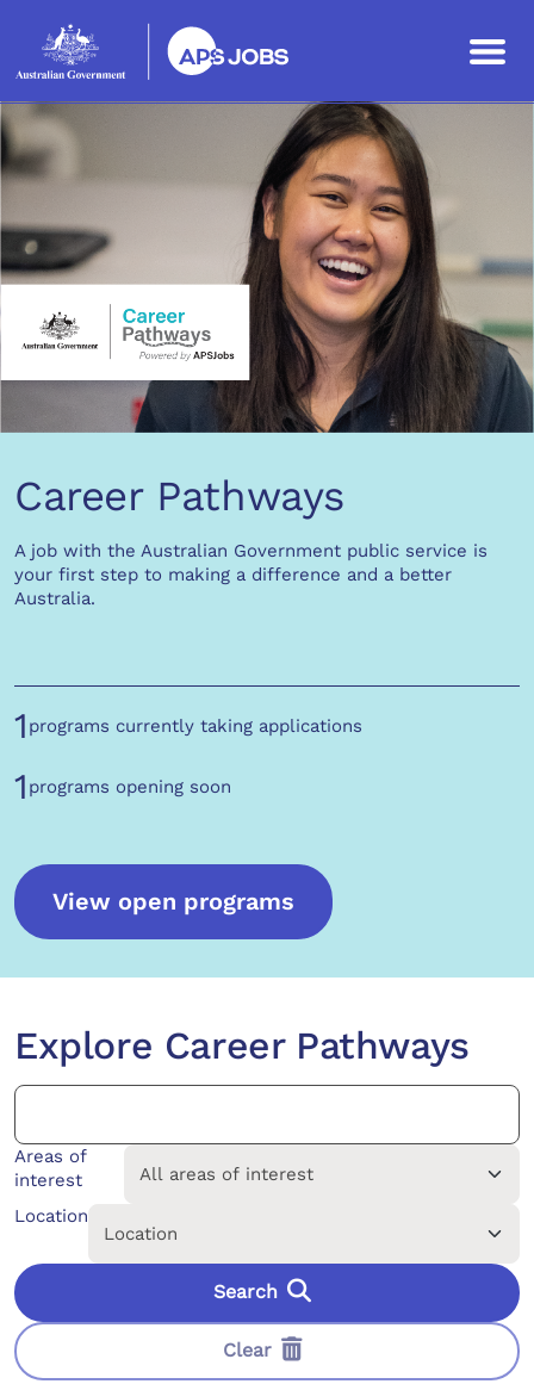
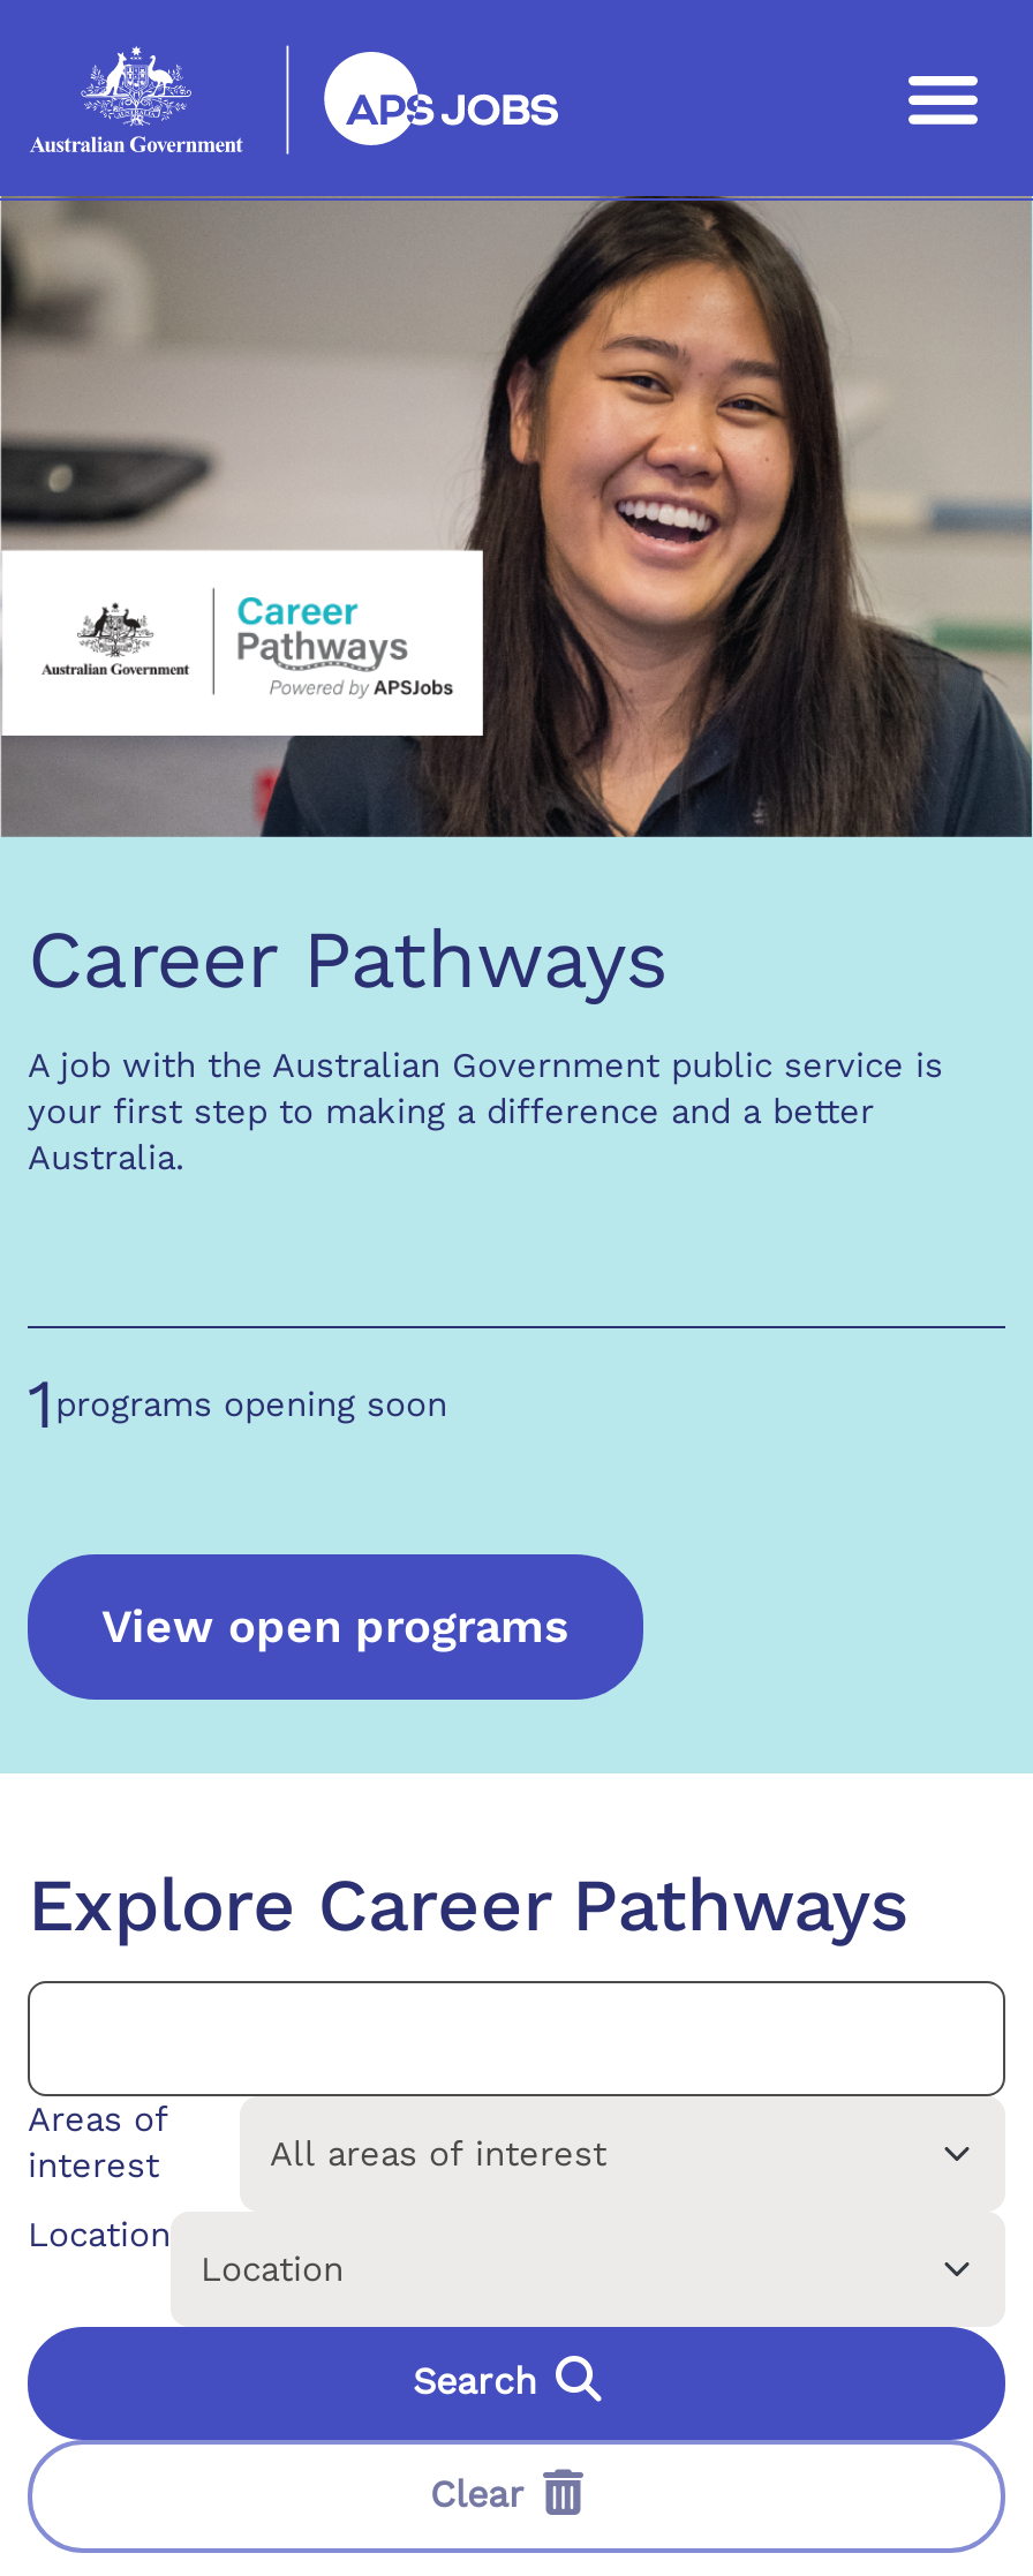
- 1programs currently taking applications
